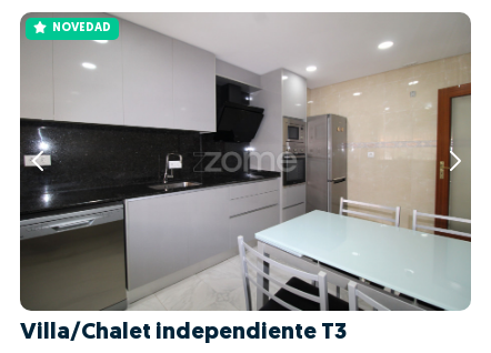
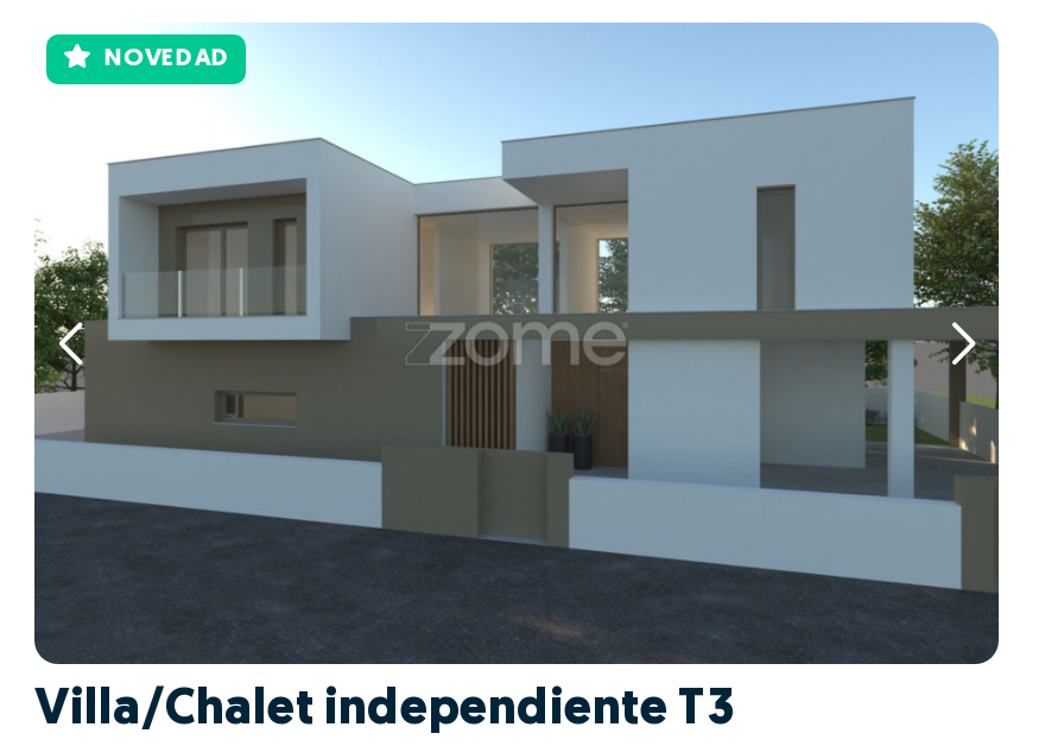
- [image]
+ [image]
